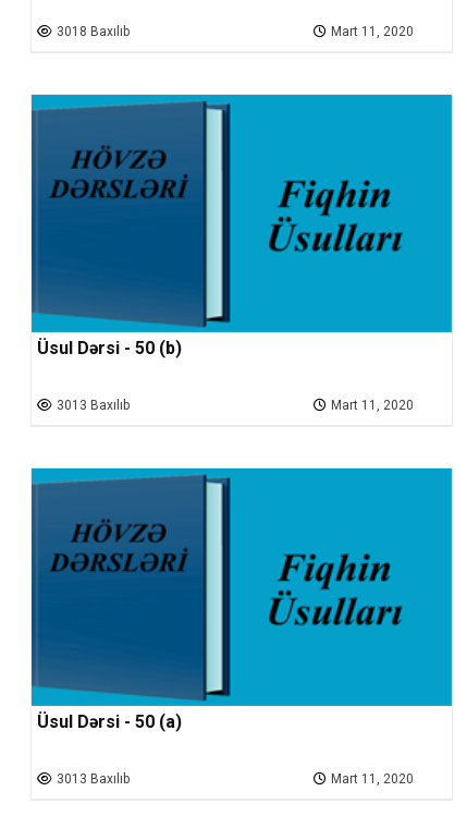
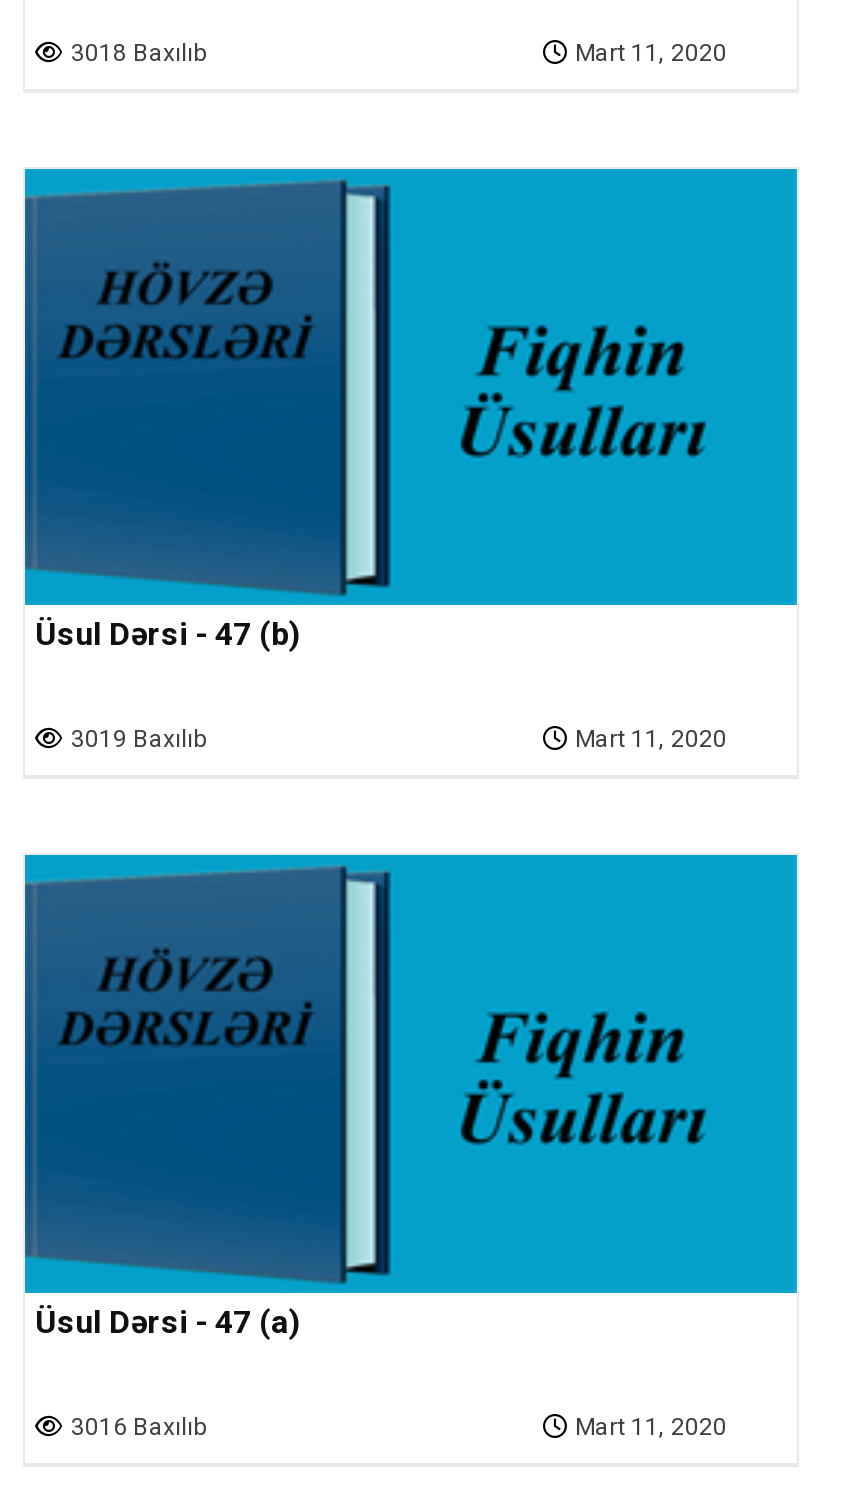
- Üsul Dərsi - 50 (b)
+ Üsul Dərsi - 47 (b)

- 3013 Baxılıb
+ 3019 Baxılıb

- Üsul Dərsi - 50 (a)
+ Üsul Dərsi - 47 (a)

- 3013 Baxılıb
+ 3016 Baxılıb
